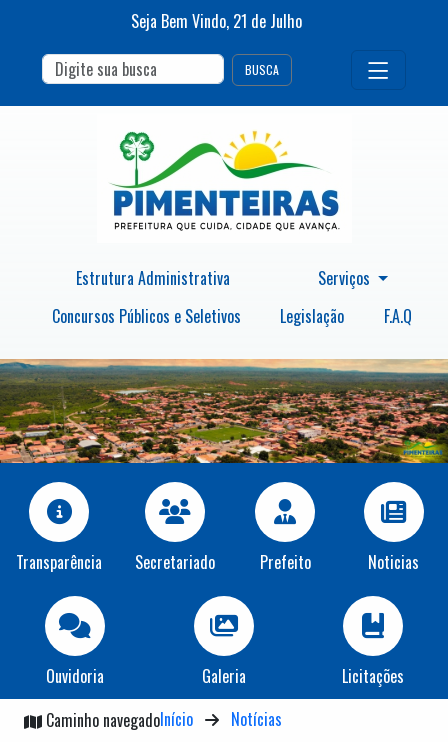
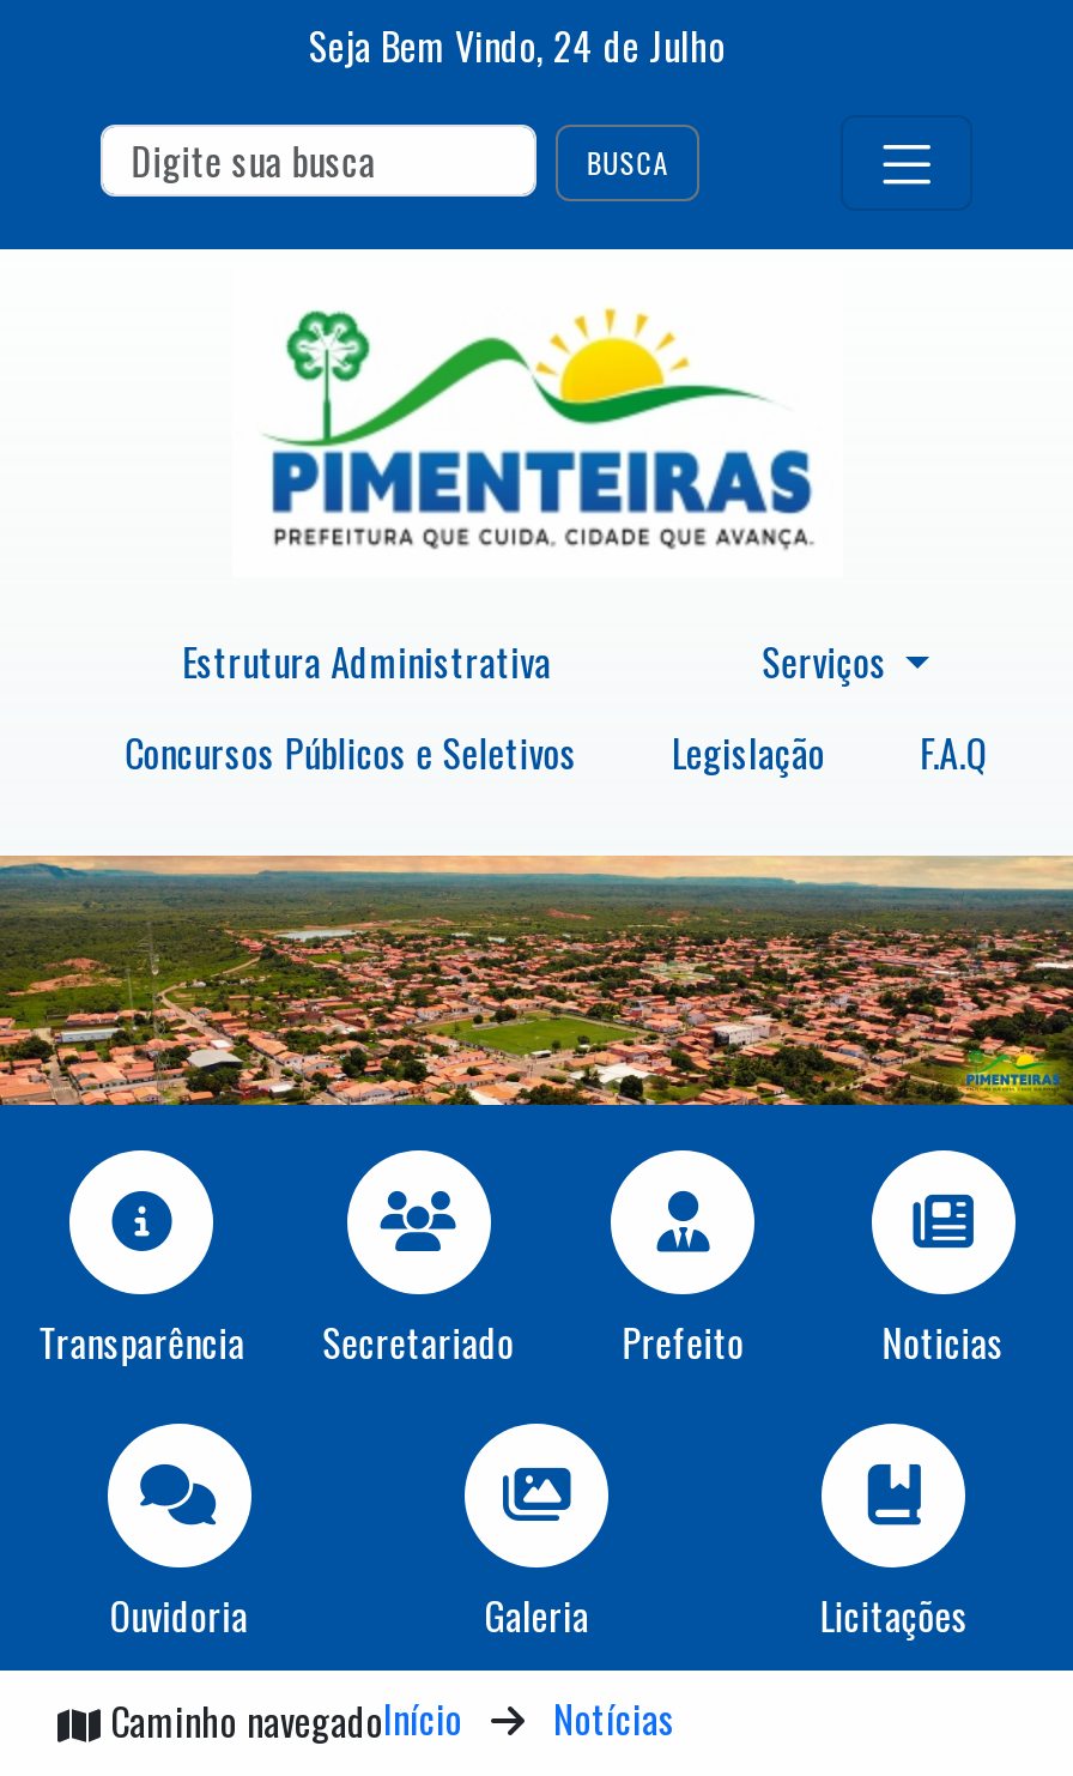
- Seja Bem Vindo, 21 de Julho
+ Seja Bem Vindo, 24 de Julho
